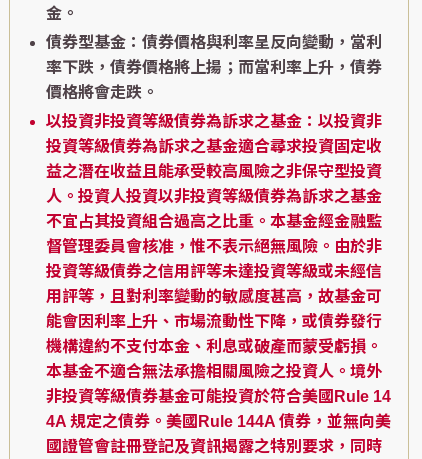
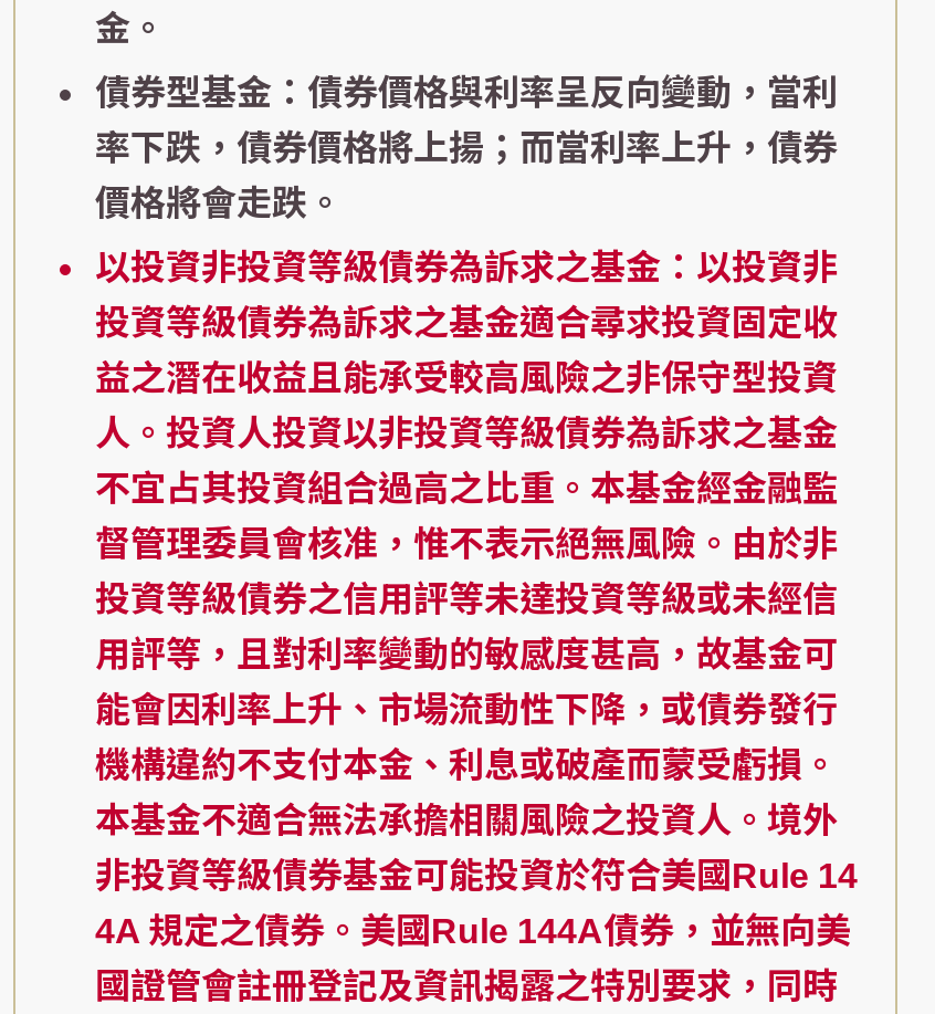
- 4A 規定之債券。美國Rule 144A 債券，並無向美
+ 4A 規定之債券。美國Rule 144A債券，並無向美
